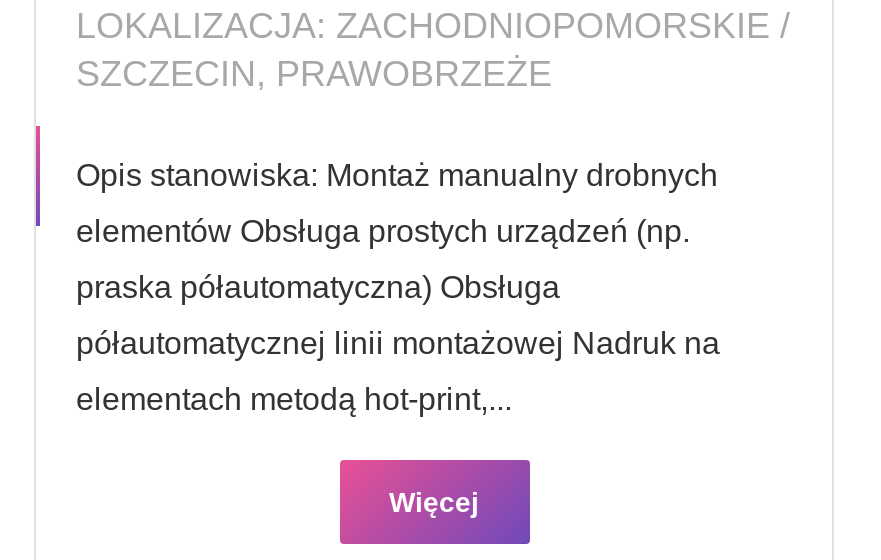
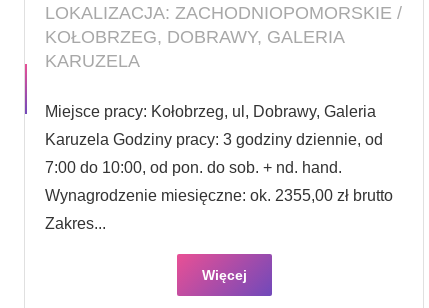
- SZCZECIN, PRAWOBRZEŻE
+ KOŁOBRZEG, DOBRAWY, GALERIA
+ KARUZELA

- Opis stanowiska: Montaż manualny drobnych
+ Miejsce pracy: Kołobrzeg, ul, Dobrawy, Galeria

- elementów Obsługa prostych urządzeń (np.
+ Karuzela Godziny pracy: 3 godziny dziennie, od

- praska półautomatyczna) Obsługa
+ 7:00 do 10:00, od pon. do sob. + nd. hand.

- półautomatycznej linii montażowej Nadruk na
+ Wynagrodzenie miesięczne: ok. 2355,00 zł brutto

- elementach metodą hot-print,...
+ Zakres...
